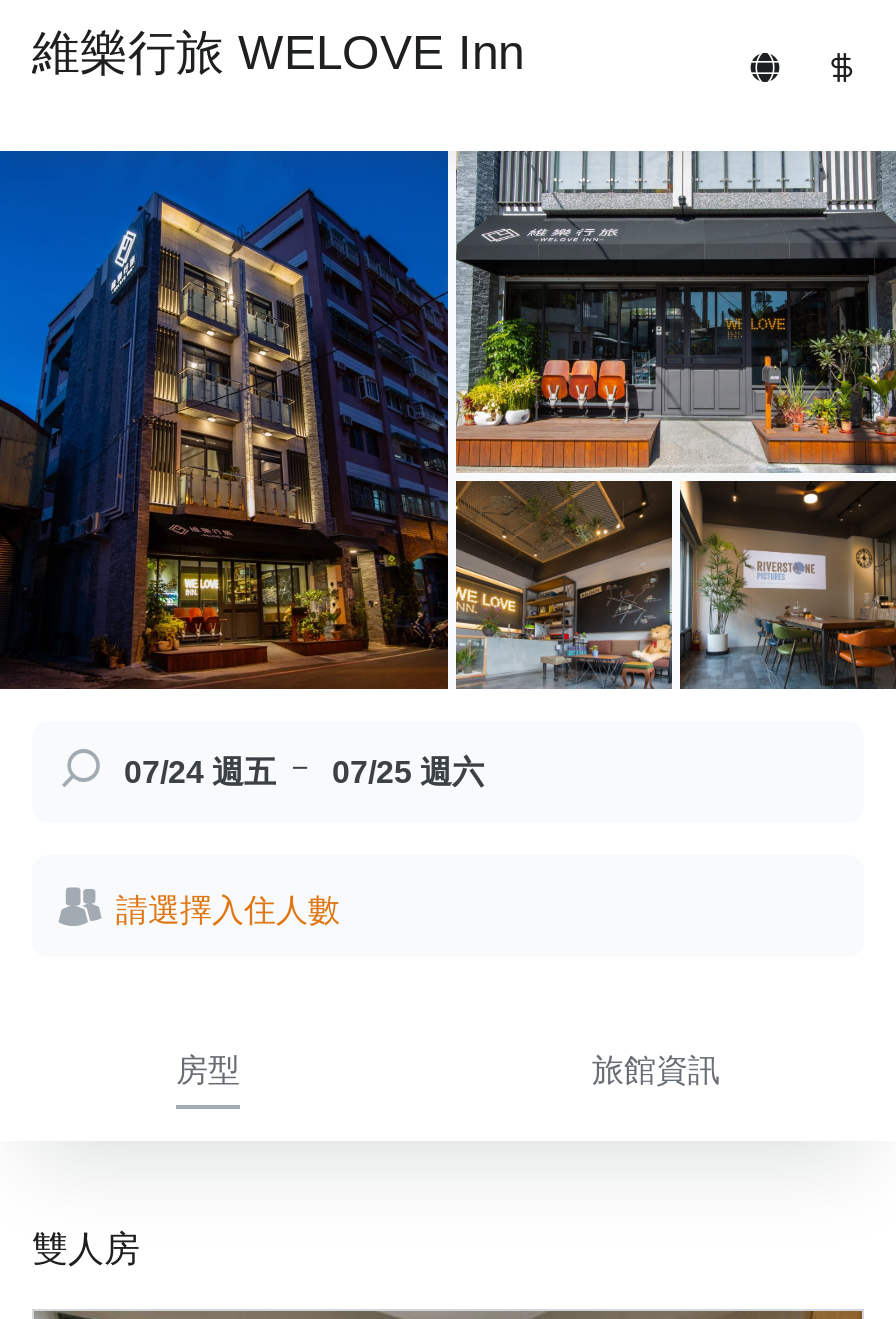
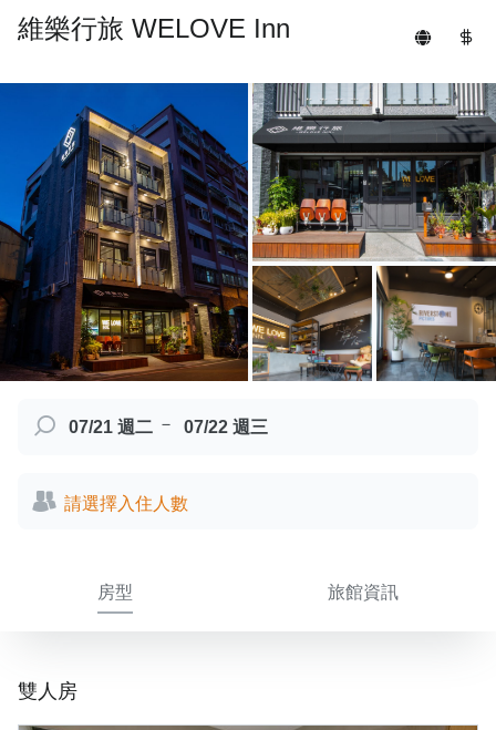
- 07/24 週五 － 07/25 週六
+ 07/21 週二 － 07/22 週三
